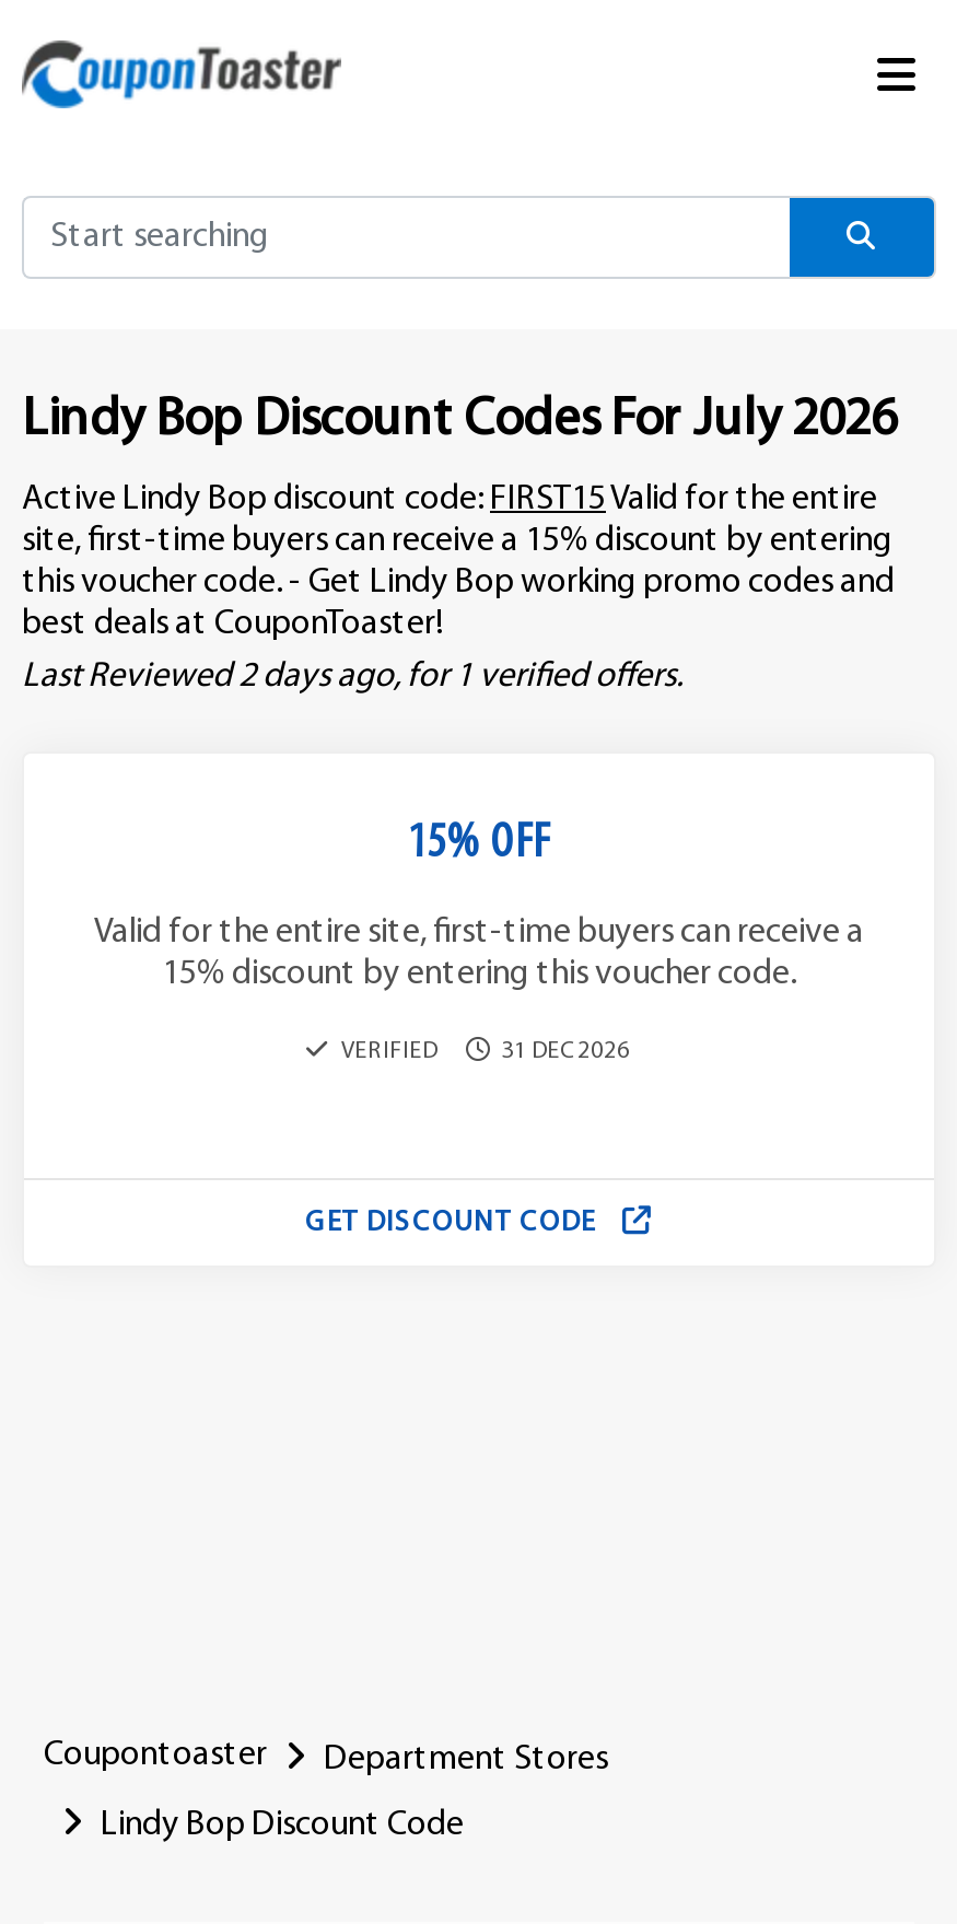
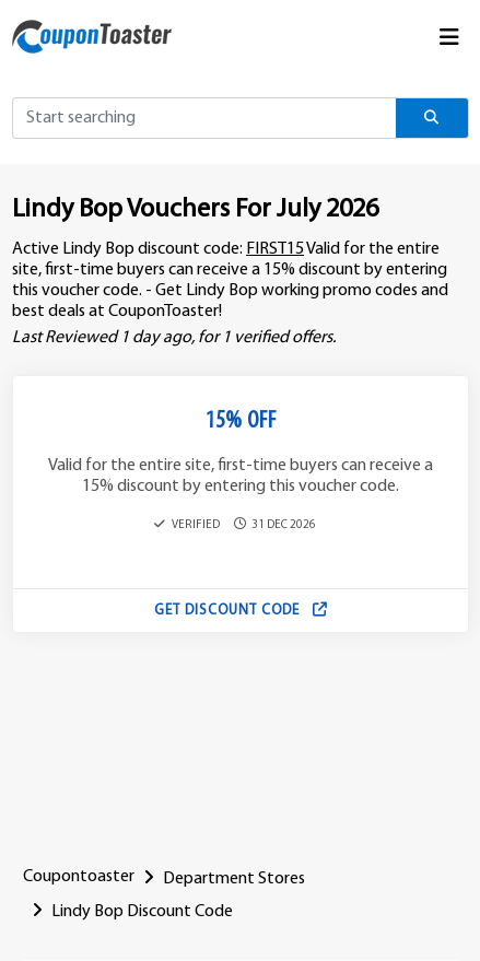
- Lindy Bop Discount Codes For July 2026
+ Lindy Bop Vouchers For July 2026

- Last Reviewed 2 days ago, for 1 verified offers.
+ Last Reviewed 1 day ago, for 1 verified offers.
